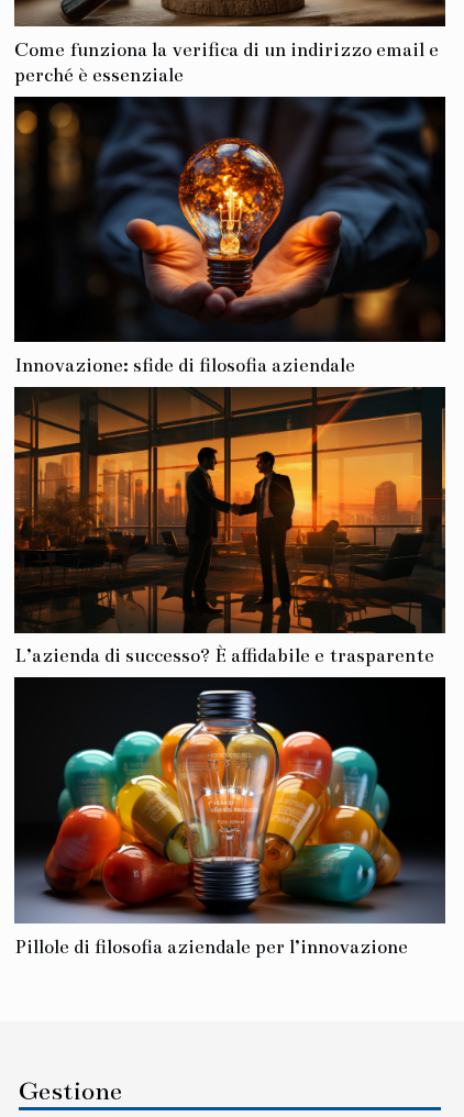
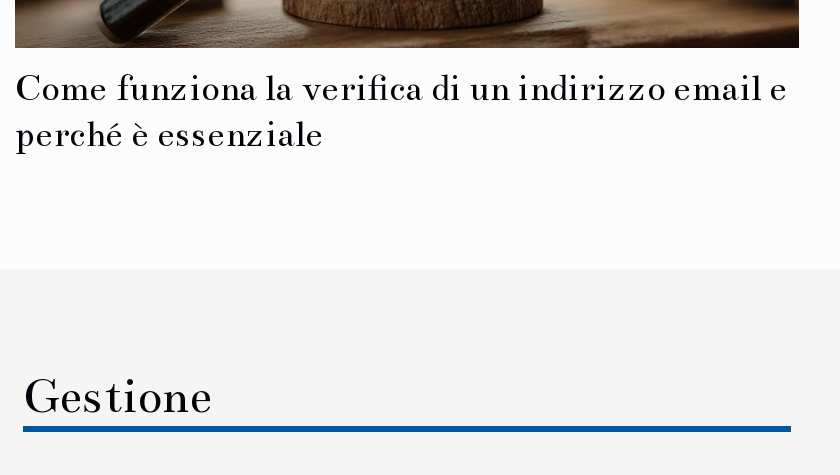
- [image]
- Innovazione: sfide di filosofia aziendale

- [image]
- L’azienda di successo? È affidabile e trasparente

- [image]
- Pillole di filosofia aziendale per l’innovazione
